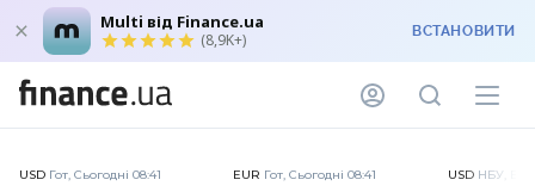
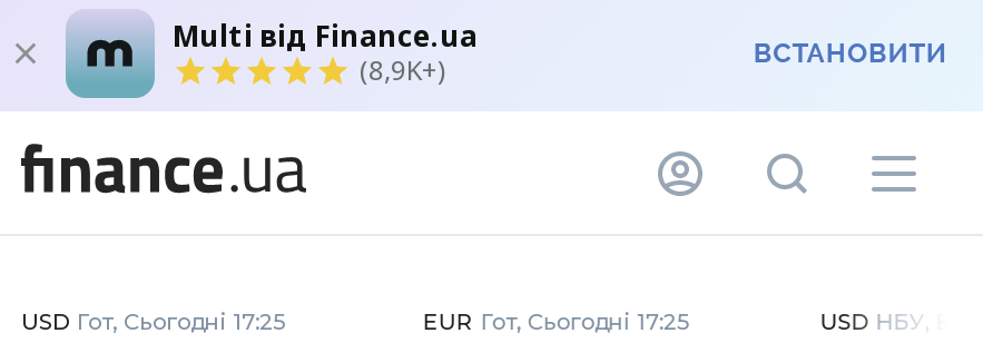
- USD Гот, Сьогодні 08:41
+ USD Гот, Сьогодні 17:25

- EUR Гот, Сьогодні 08:41
+ EUR Гот, Сьогодні 17:25
